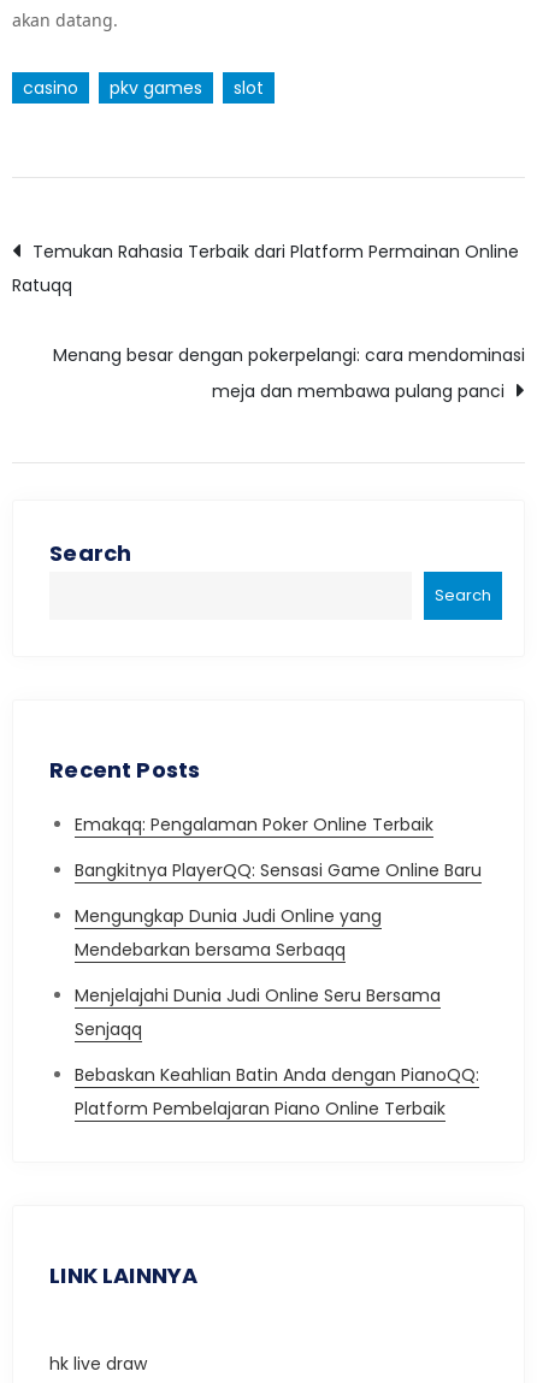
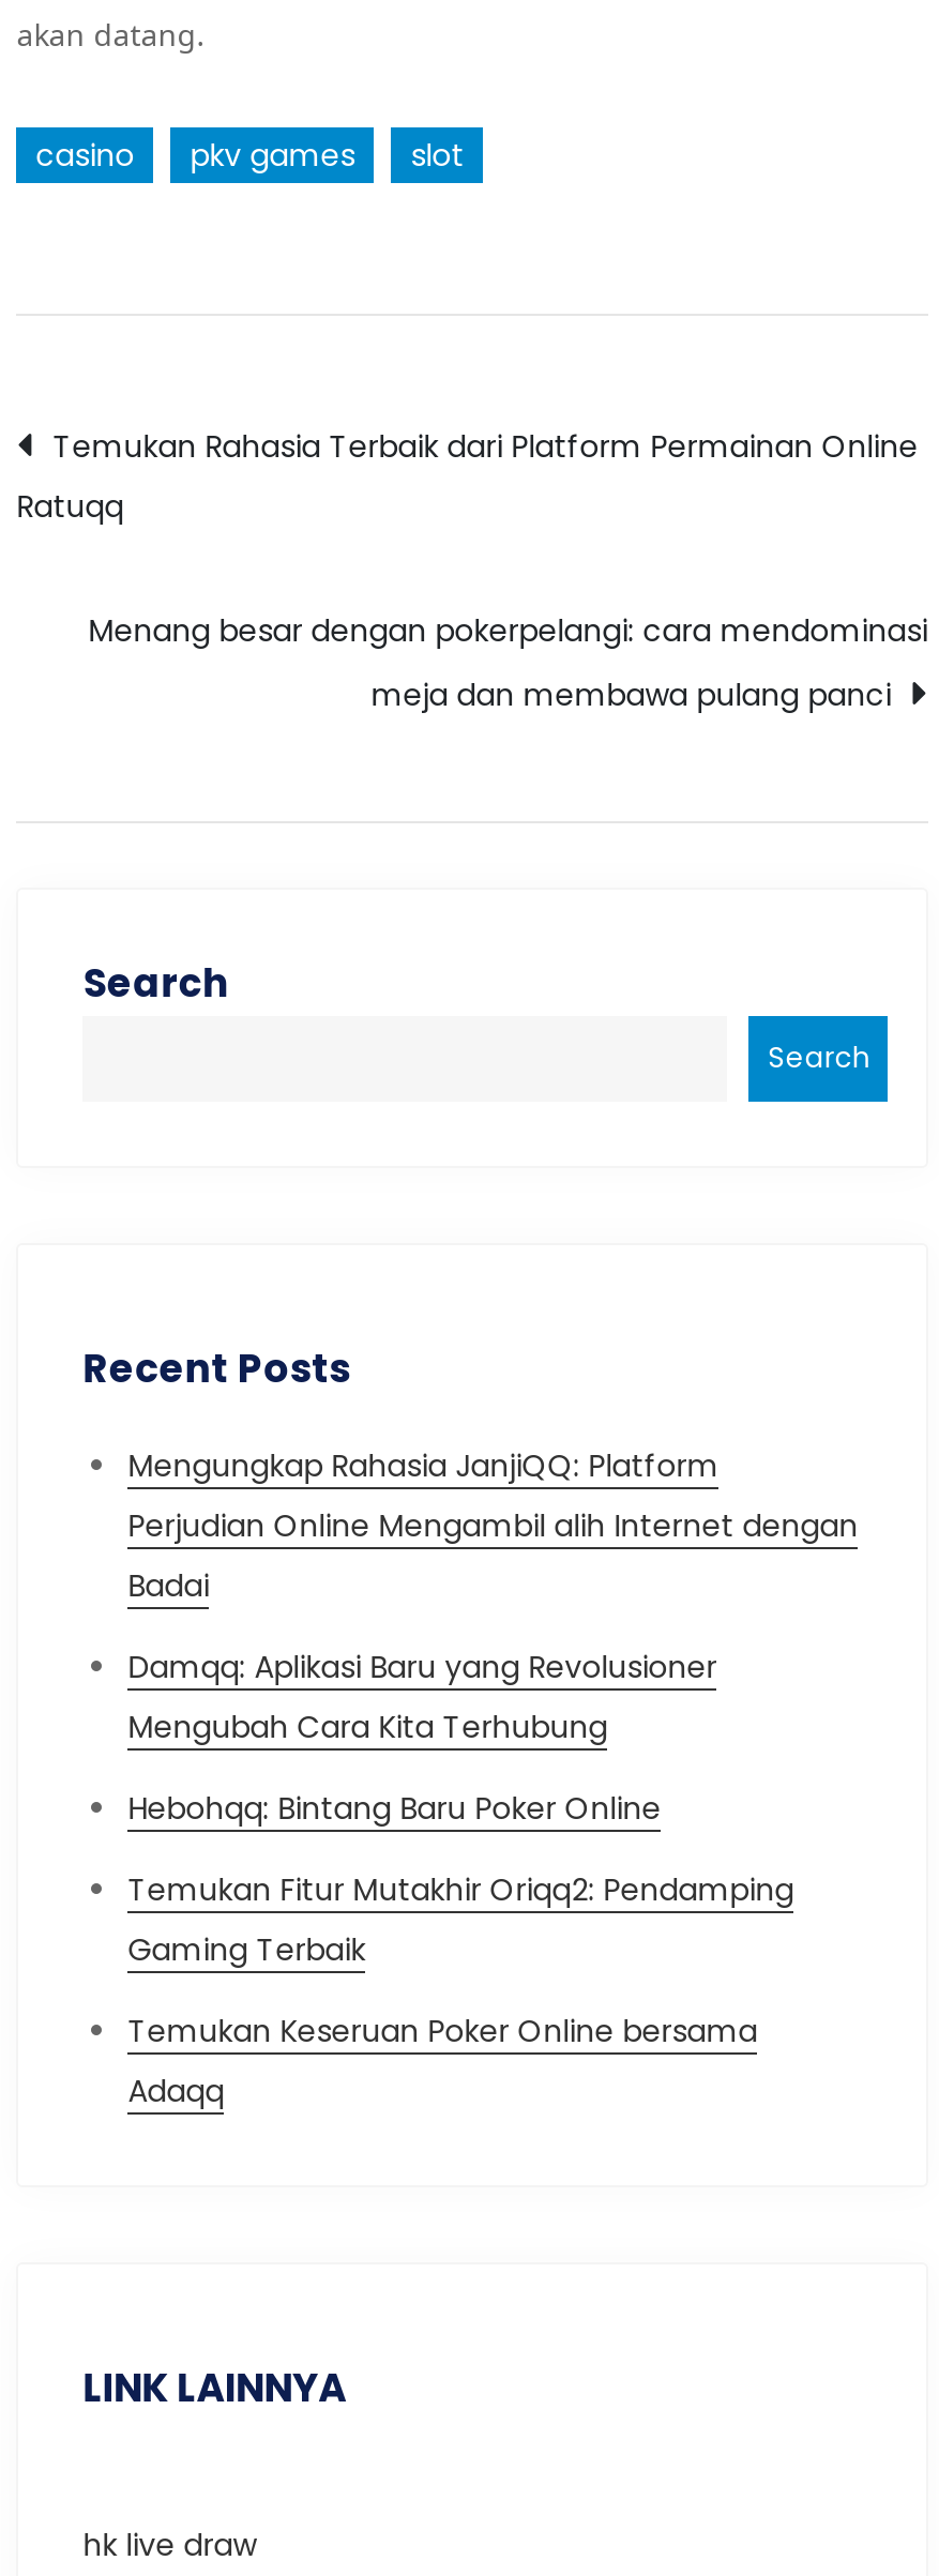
- Emakqq: Pengalaman Poker Online Terbaik
+ Mengungkap Rahasia JanjiQQ: Platform
+ Perjudian Online Mengambil alih Internet dengan
+ Badai

- Bangkitnya PlayerQQ: Sensasi Game Online Baru
+ Damqq: Aplikasi Baru yang Revolusioner
+ Mengubah Cara Kita Terhubung

- Mengungkap Dunia Judi Online yang
- Mendebarkan bersama Serbaqq
+ Hebohqq: Bintang Baru Poker Online

- Menjelajahi Dunia Judi Online Seru Bersama
- Senjaqq
+ Temukan Fitur Mutakhir Oriqq2: Pendamping
+ Gaming Terbaik

- Bebaskan Keahlian Batin Anda dengan PianoQQ:
- Platform Pembelajaran Piano Online Terbaik
+ Temukan Keseruan Poker Online bersama
+ Adaqq
